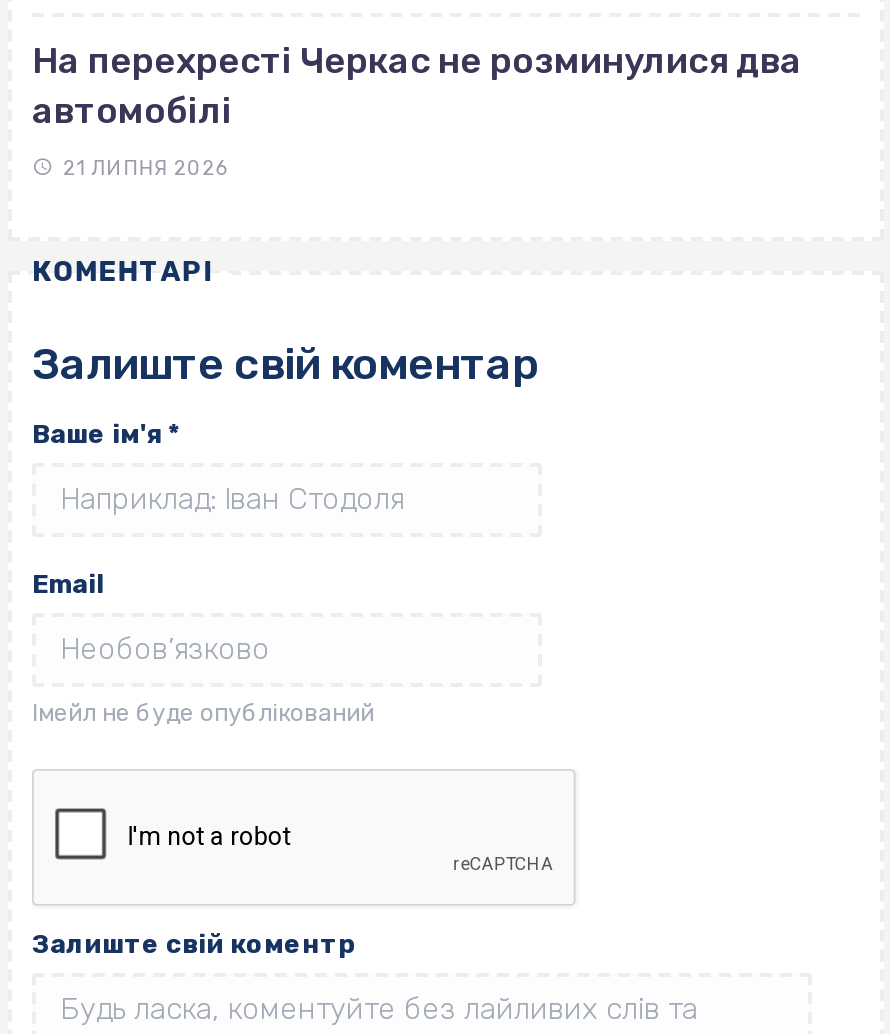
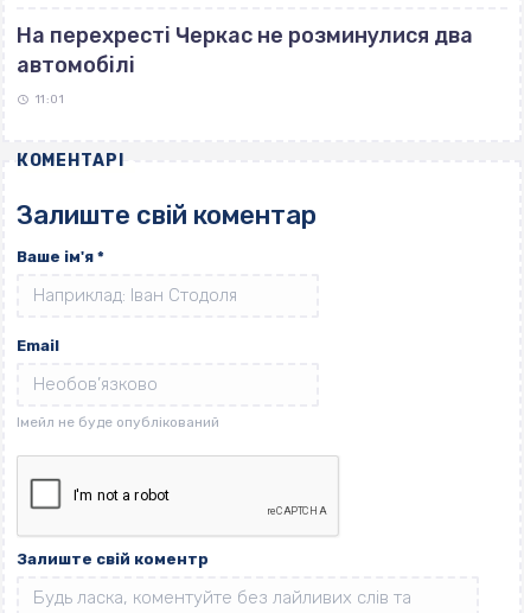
- 21 ЛИПНЯ 2026
+ 11:01
